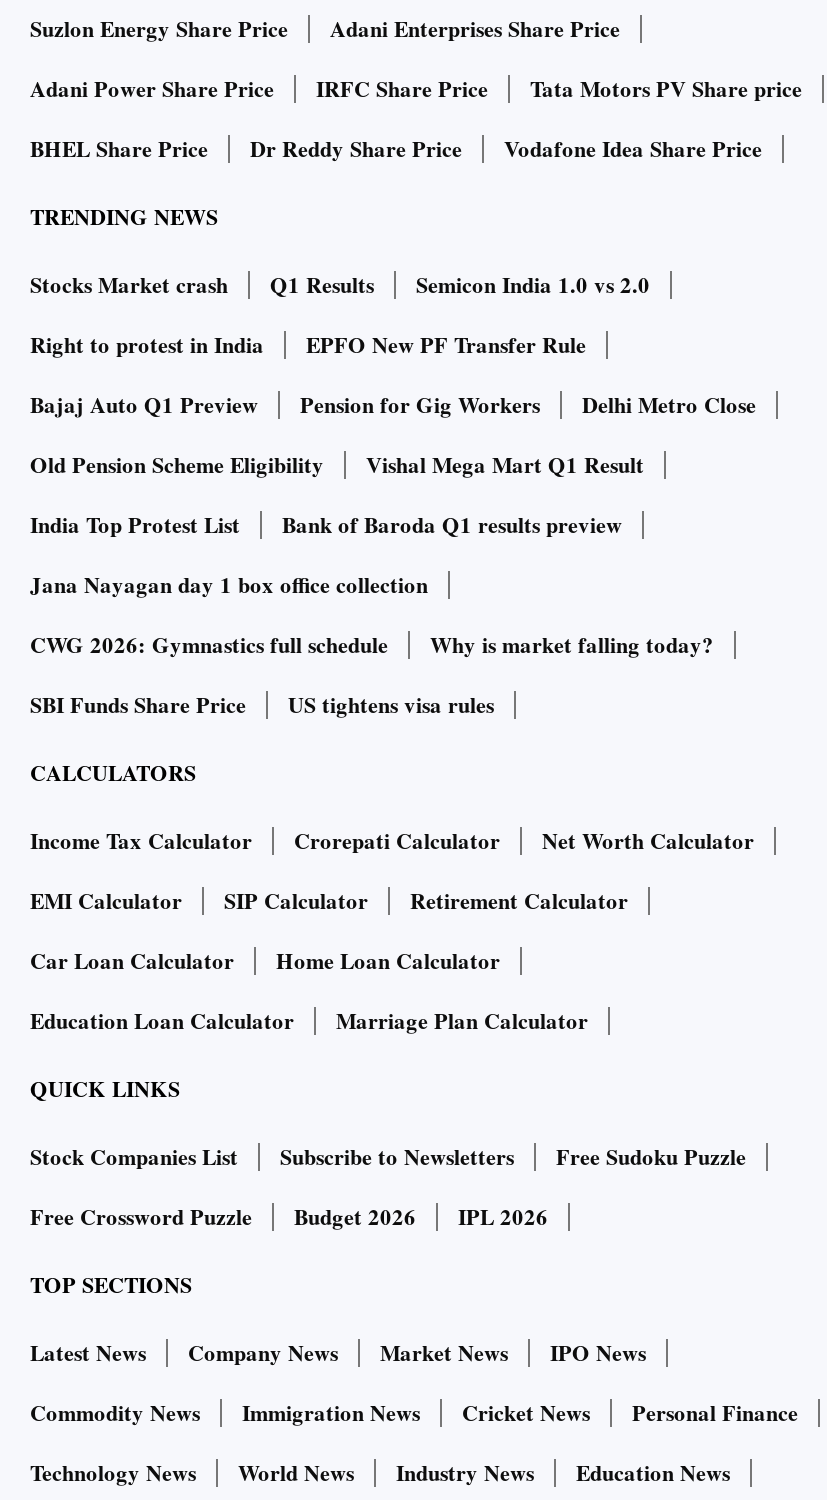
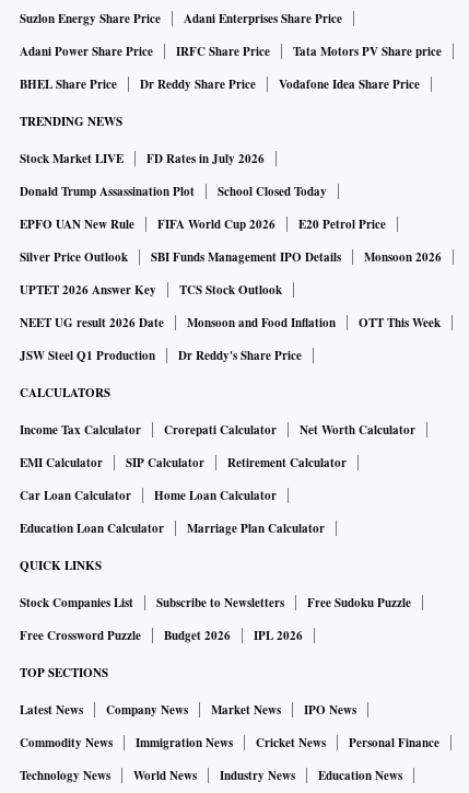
- Stocks Market crash
- Q1 Results
- Semicon India 1.0 vs 2.0
- Right to protest in India
- EPFO New PF Transfer Rule
- Bajaj Auto Q1 Preview
- Pension for Gig Workers
- Delhi Metro Close
- Old Pension Scheme Eligibility
- Vishal Mega Mart Q1 Result
- India Top Protest List
- Bank of Baroda Q1 results preview
- Jana Nayagan day 1 box office collection
- CWG 2026: Gymnastics full schedule
- Why is market falling today?
- SBI Funds Share Price
- US tightens visa rules
+ Stock Market LIVE
+ FD Rates in July 2026
+ Donald Trump Assassination Plot
+ School Closed Today
+ EPFO UAN New Rule
+ FIFA World Cup 2026
+ E20 Petrol Price
+ Silver Price Outlook
+ SBI Funds Management IPO Details
+ Monsoon 2026
+ UPTET 2026 Answer Key
+ TCS Stock Outlook
+ NEET UG result 2026 Date
+ Monsoon and Food Inflation
+ OTT This Week
+ JSW Steel Q1 Production
+ Dr Reddy's Share Price
